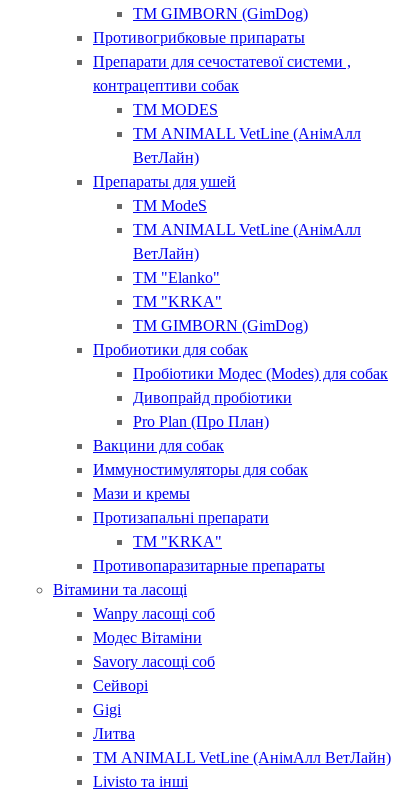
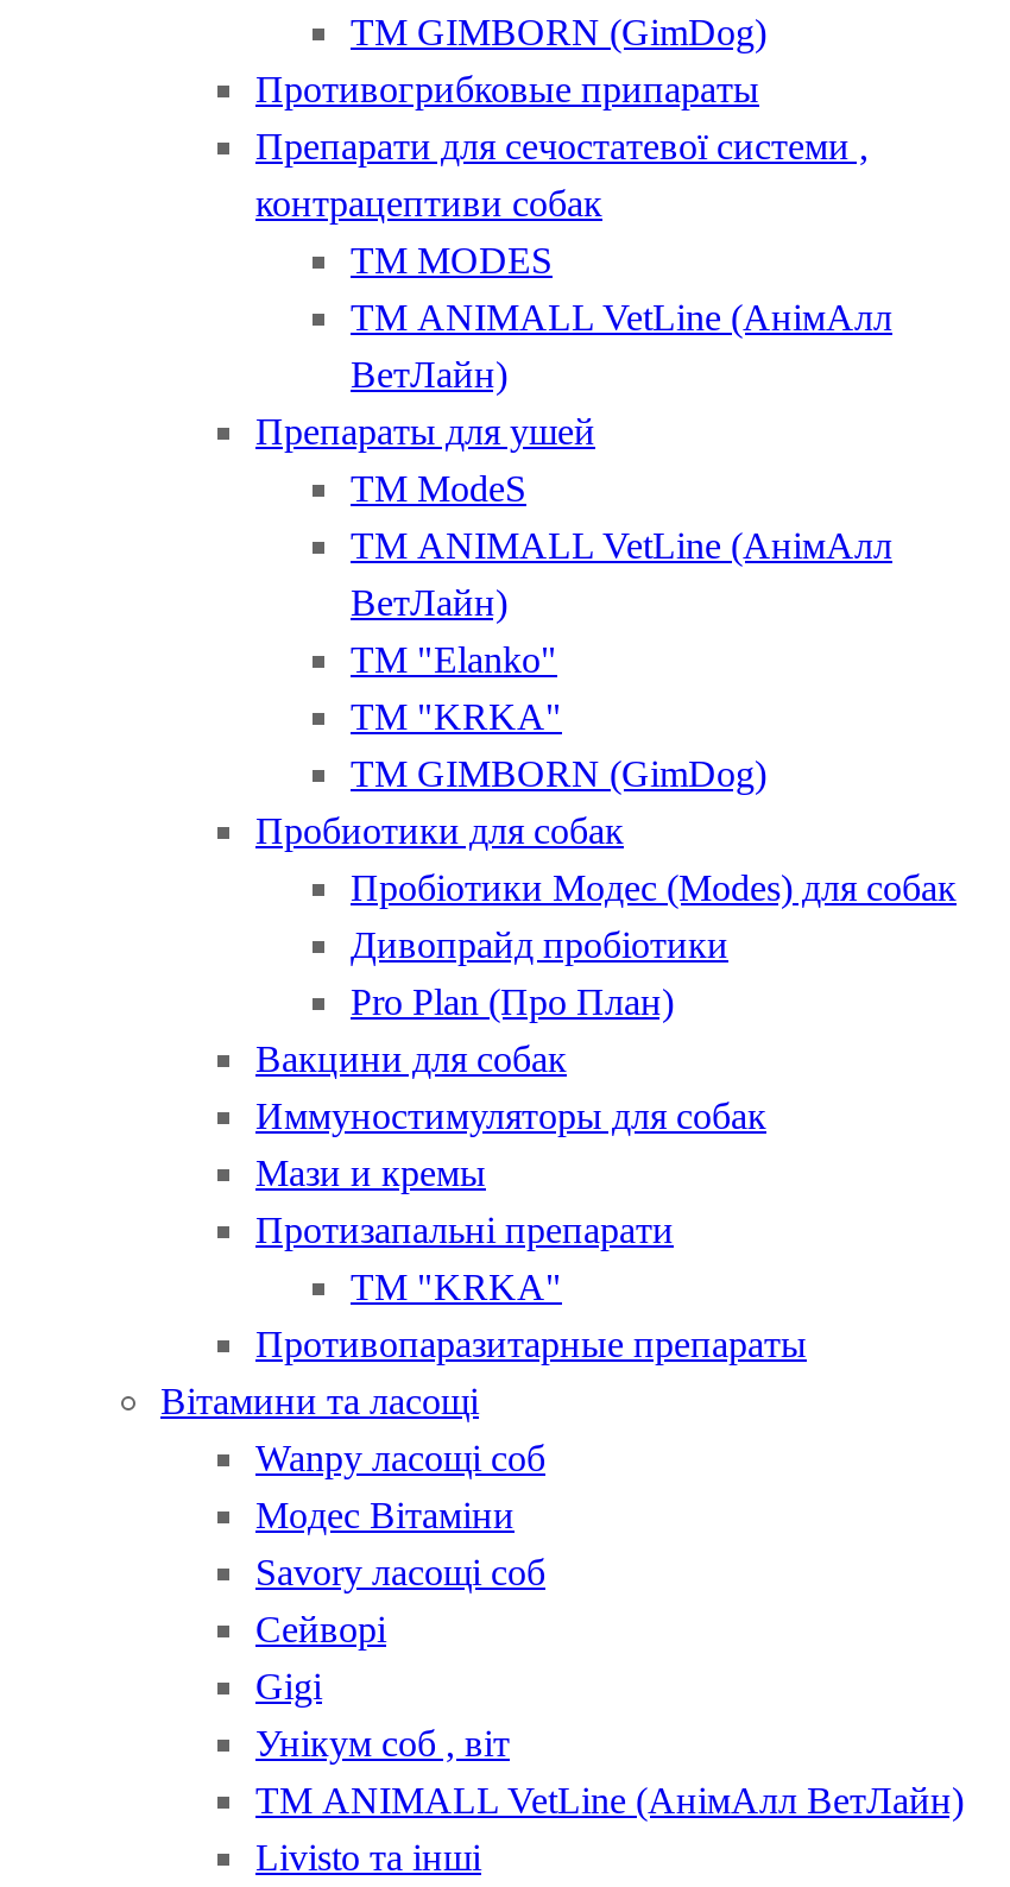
- Литва
+ Унікум соб , віт
